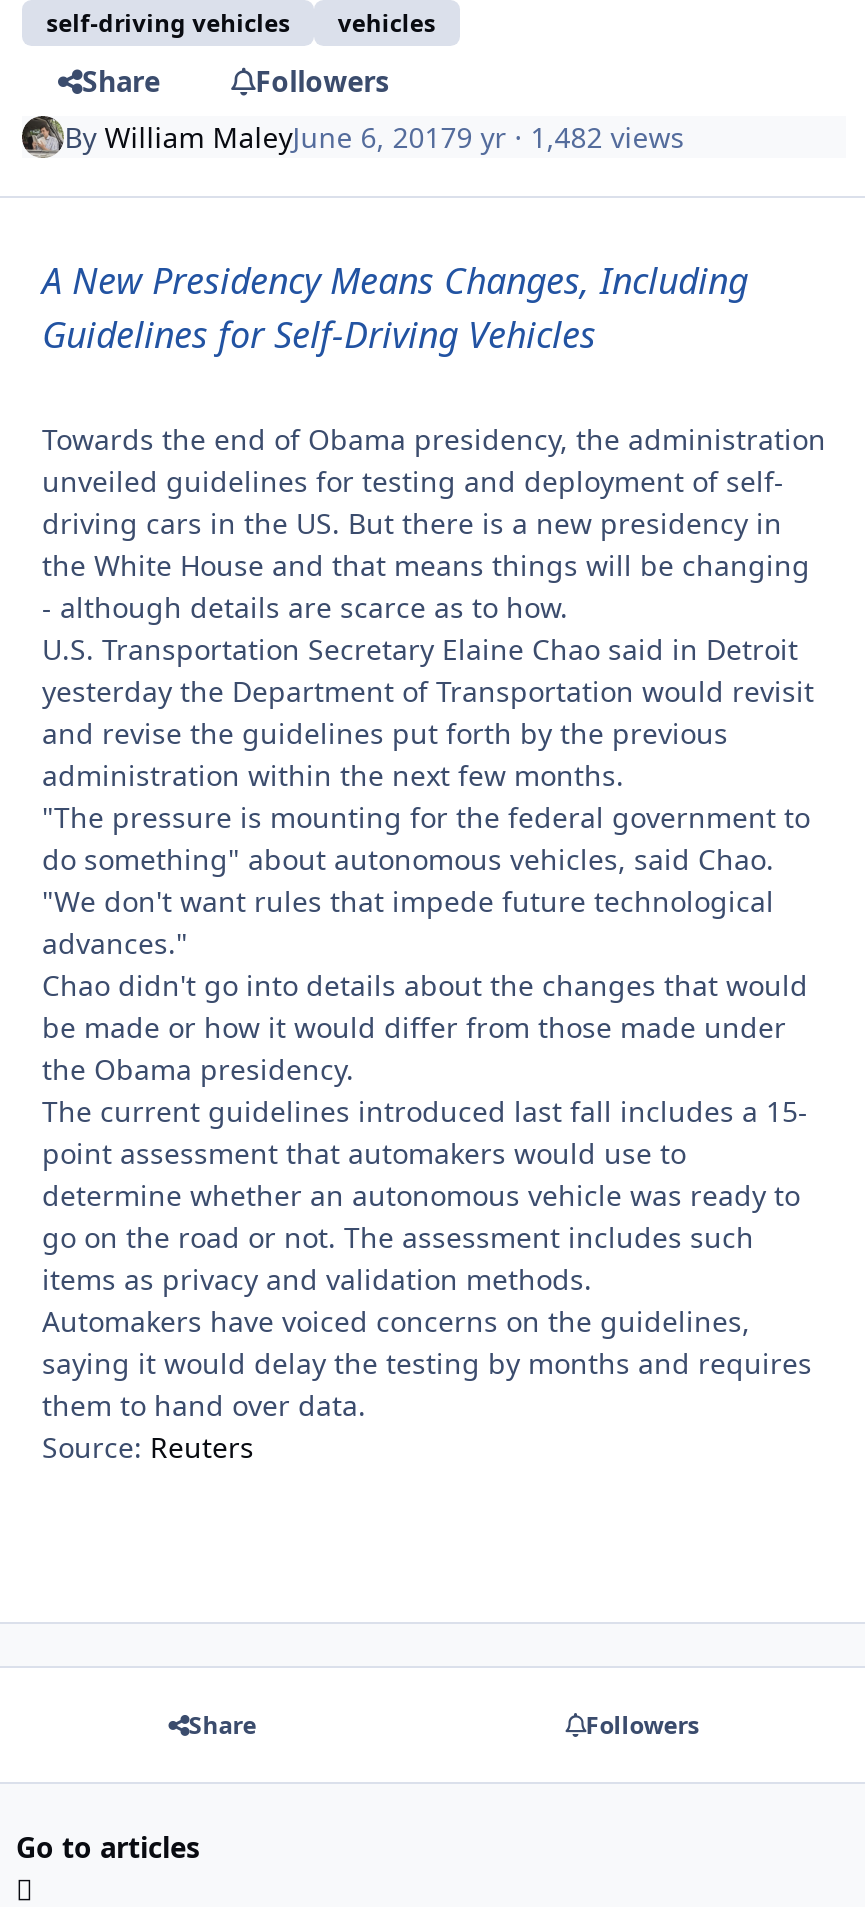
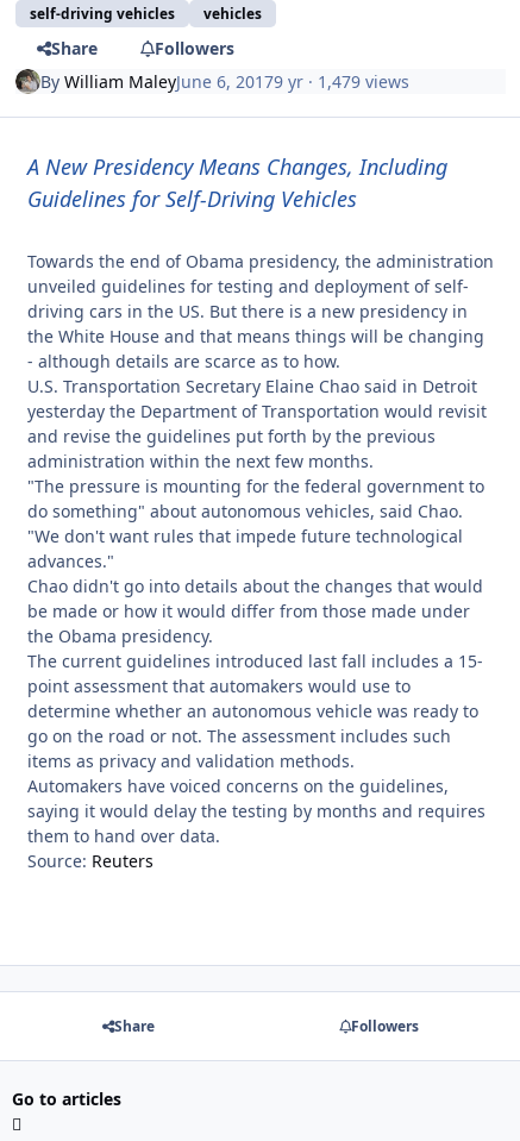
- By William MaleyJune 6, 20179 yr · 1,482 views
+ By William MaleyJune 6, 20179 yr · 1,479 views
